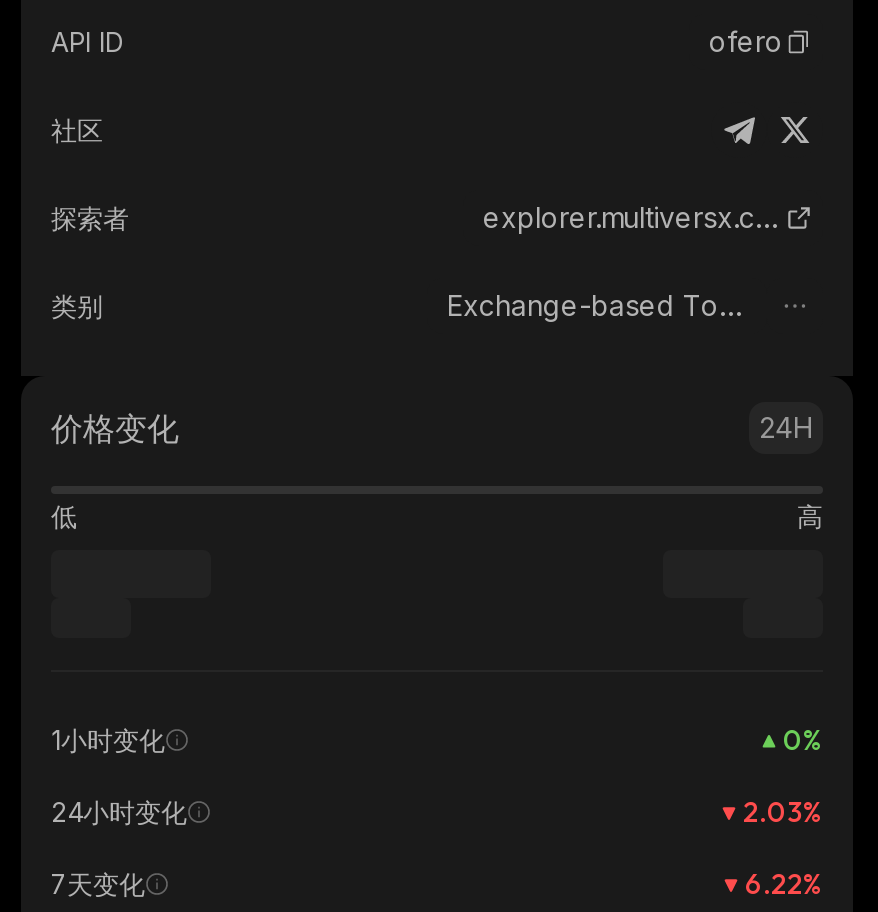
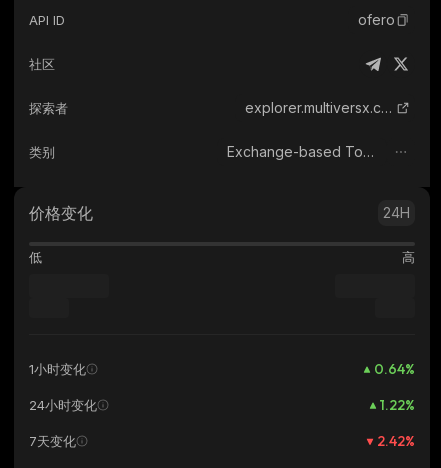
- 0%
+ 0.64%

- 2.03%
+ 1.22%

- 6.22%
+ 2.42%
